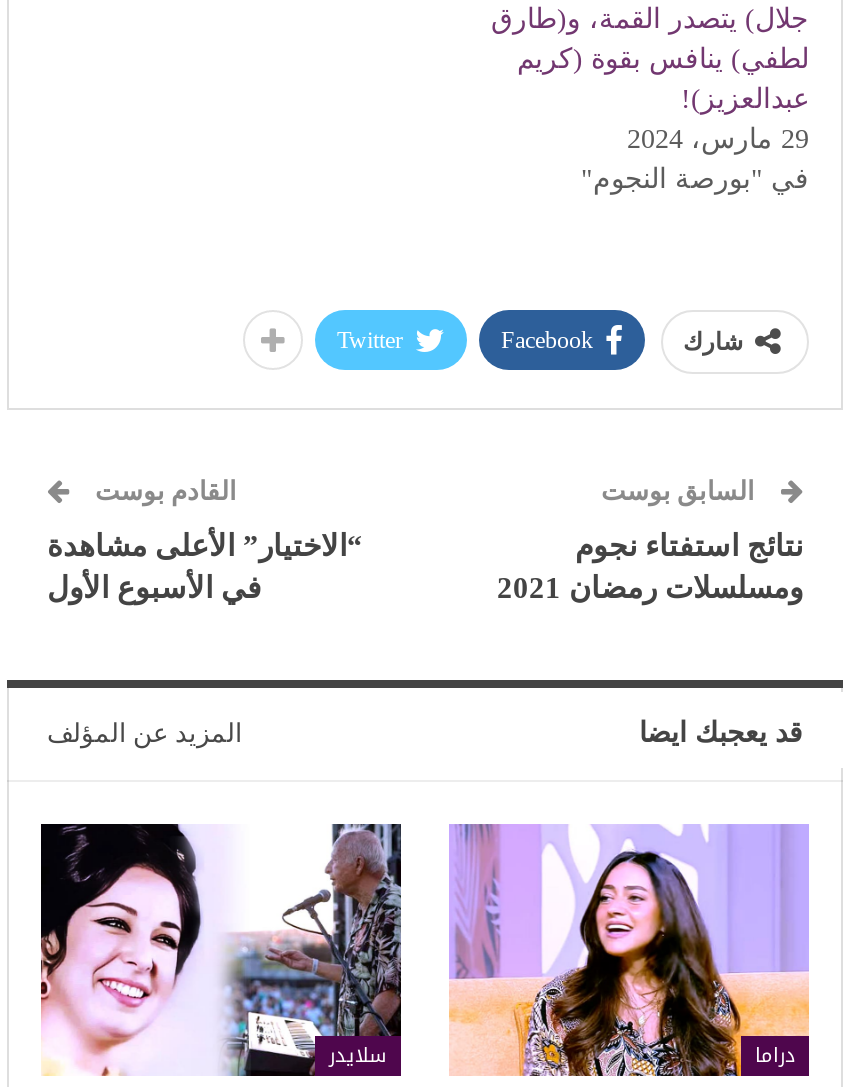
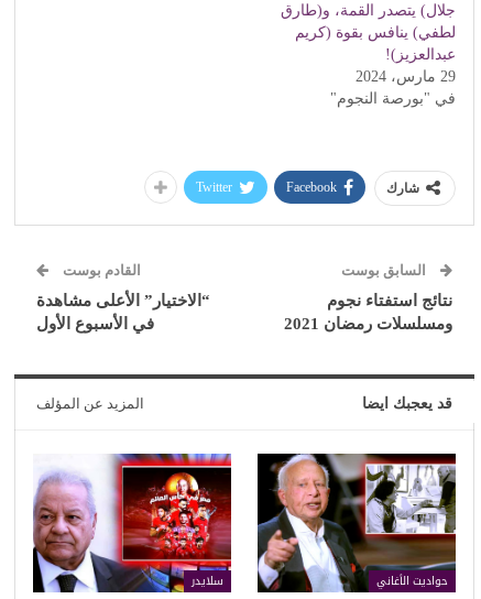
- [image]
+ [image]

- [image]
- دراما
+ [image]
+ حواديت الأغاني
